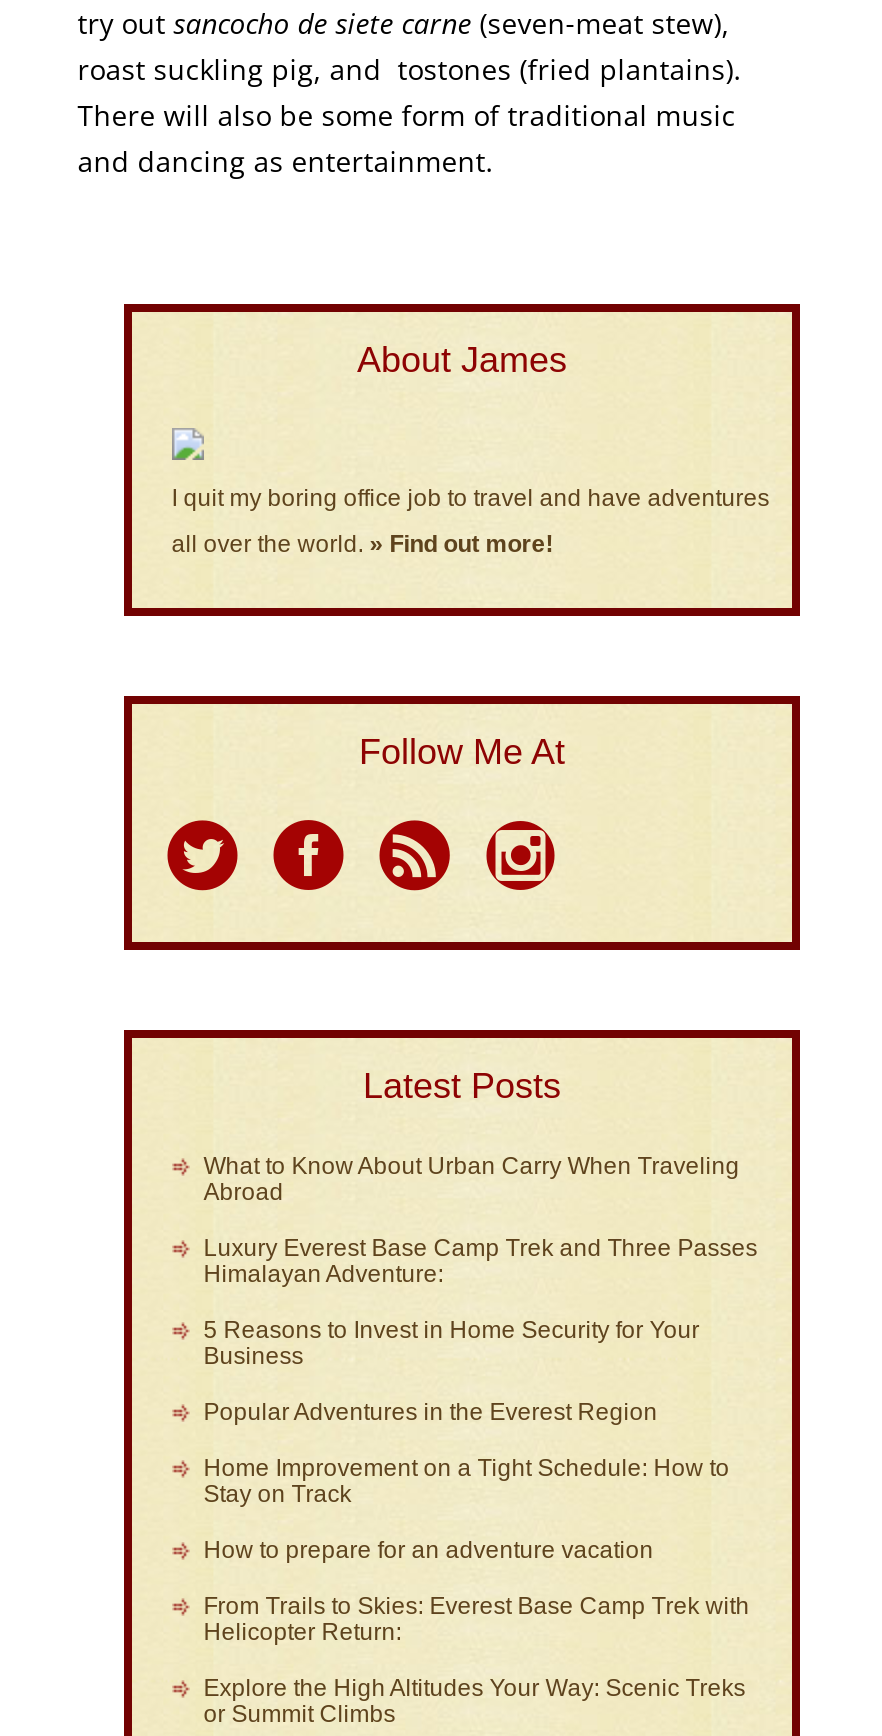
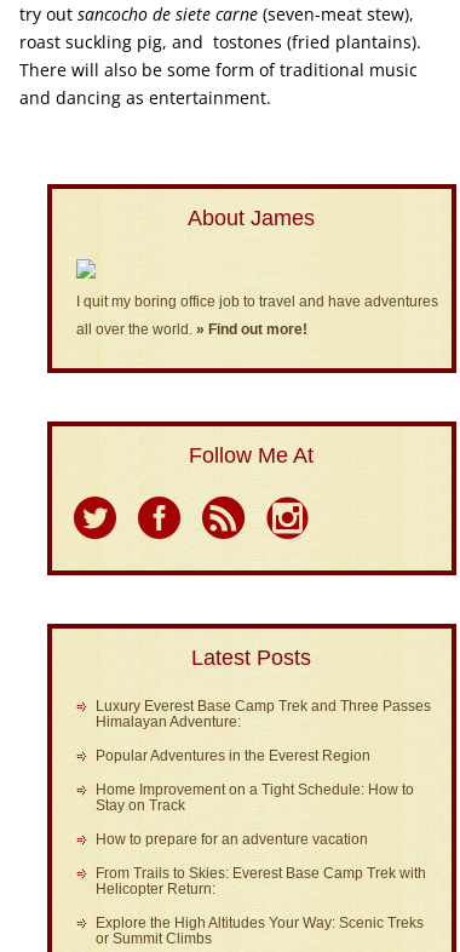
- What to Know About Urban Carry When Traveling
- Abroad

- 5 Reasons to Invest in Home Security for Your
- Business
